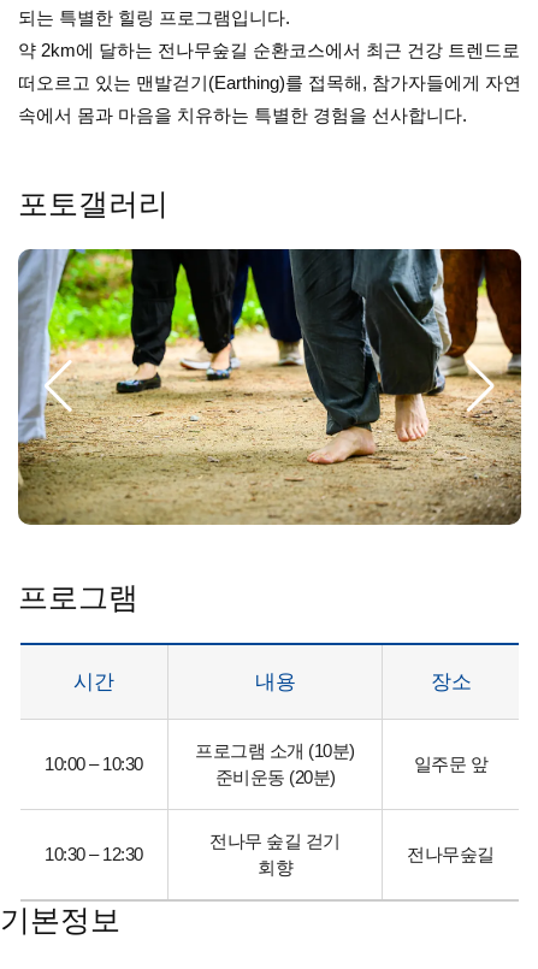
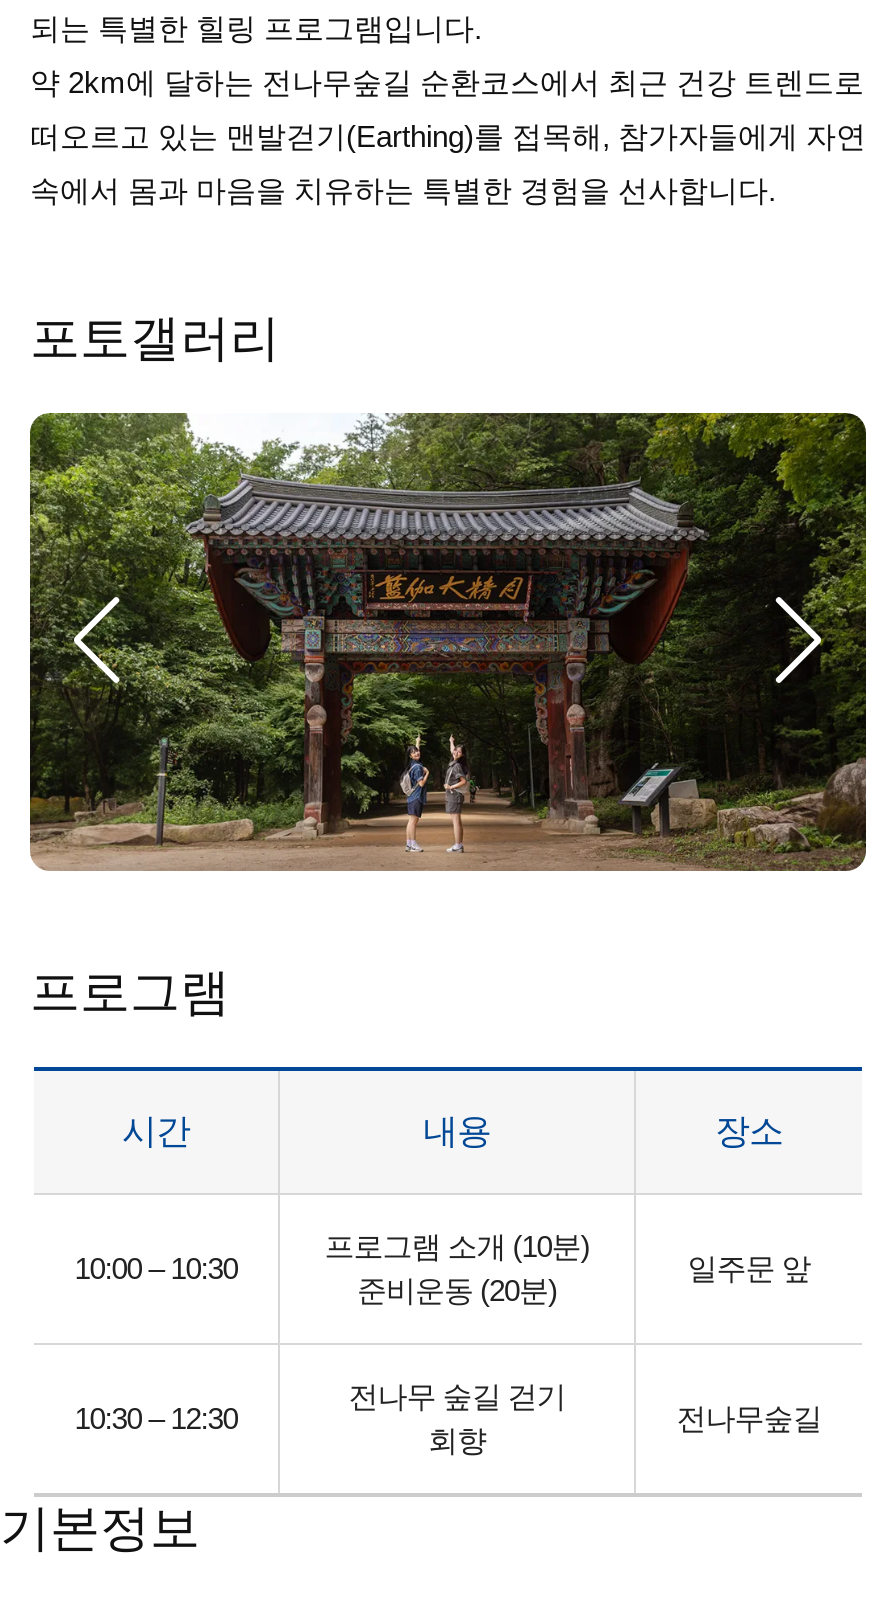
- [image]
+ [image]
